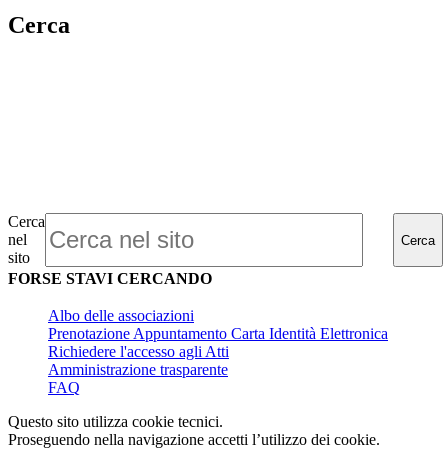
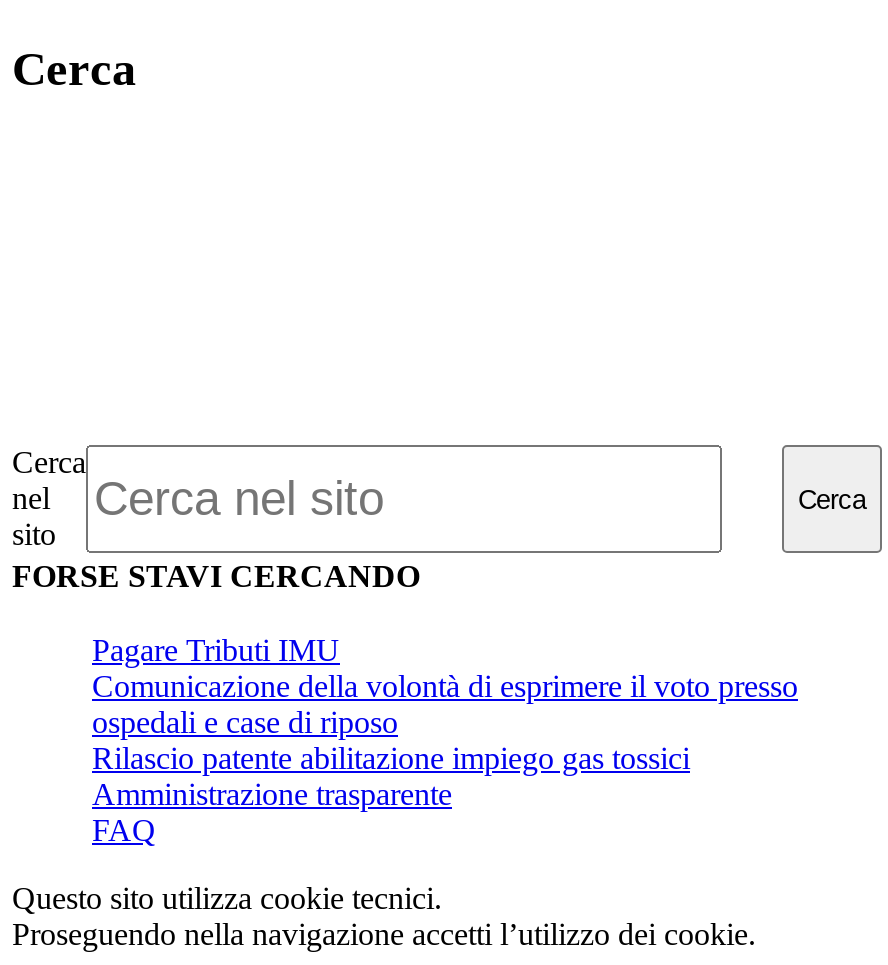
- Albo delle associazioni
- Prenotazione Appuntamento Carta Identità Elettronica
- Richiedere l'accesso agli Atti
+ Pagare Tributi IMU
+ Comunicazione della volontà di esprimere il voto presso
+ ospedali e case di riposo
+ Rilascio patente abilitazione impiego gas tossici
